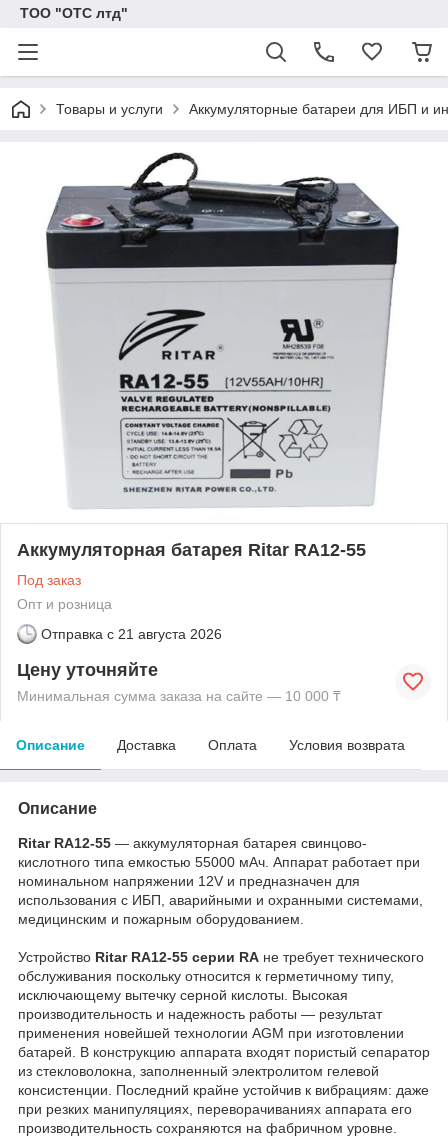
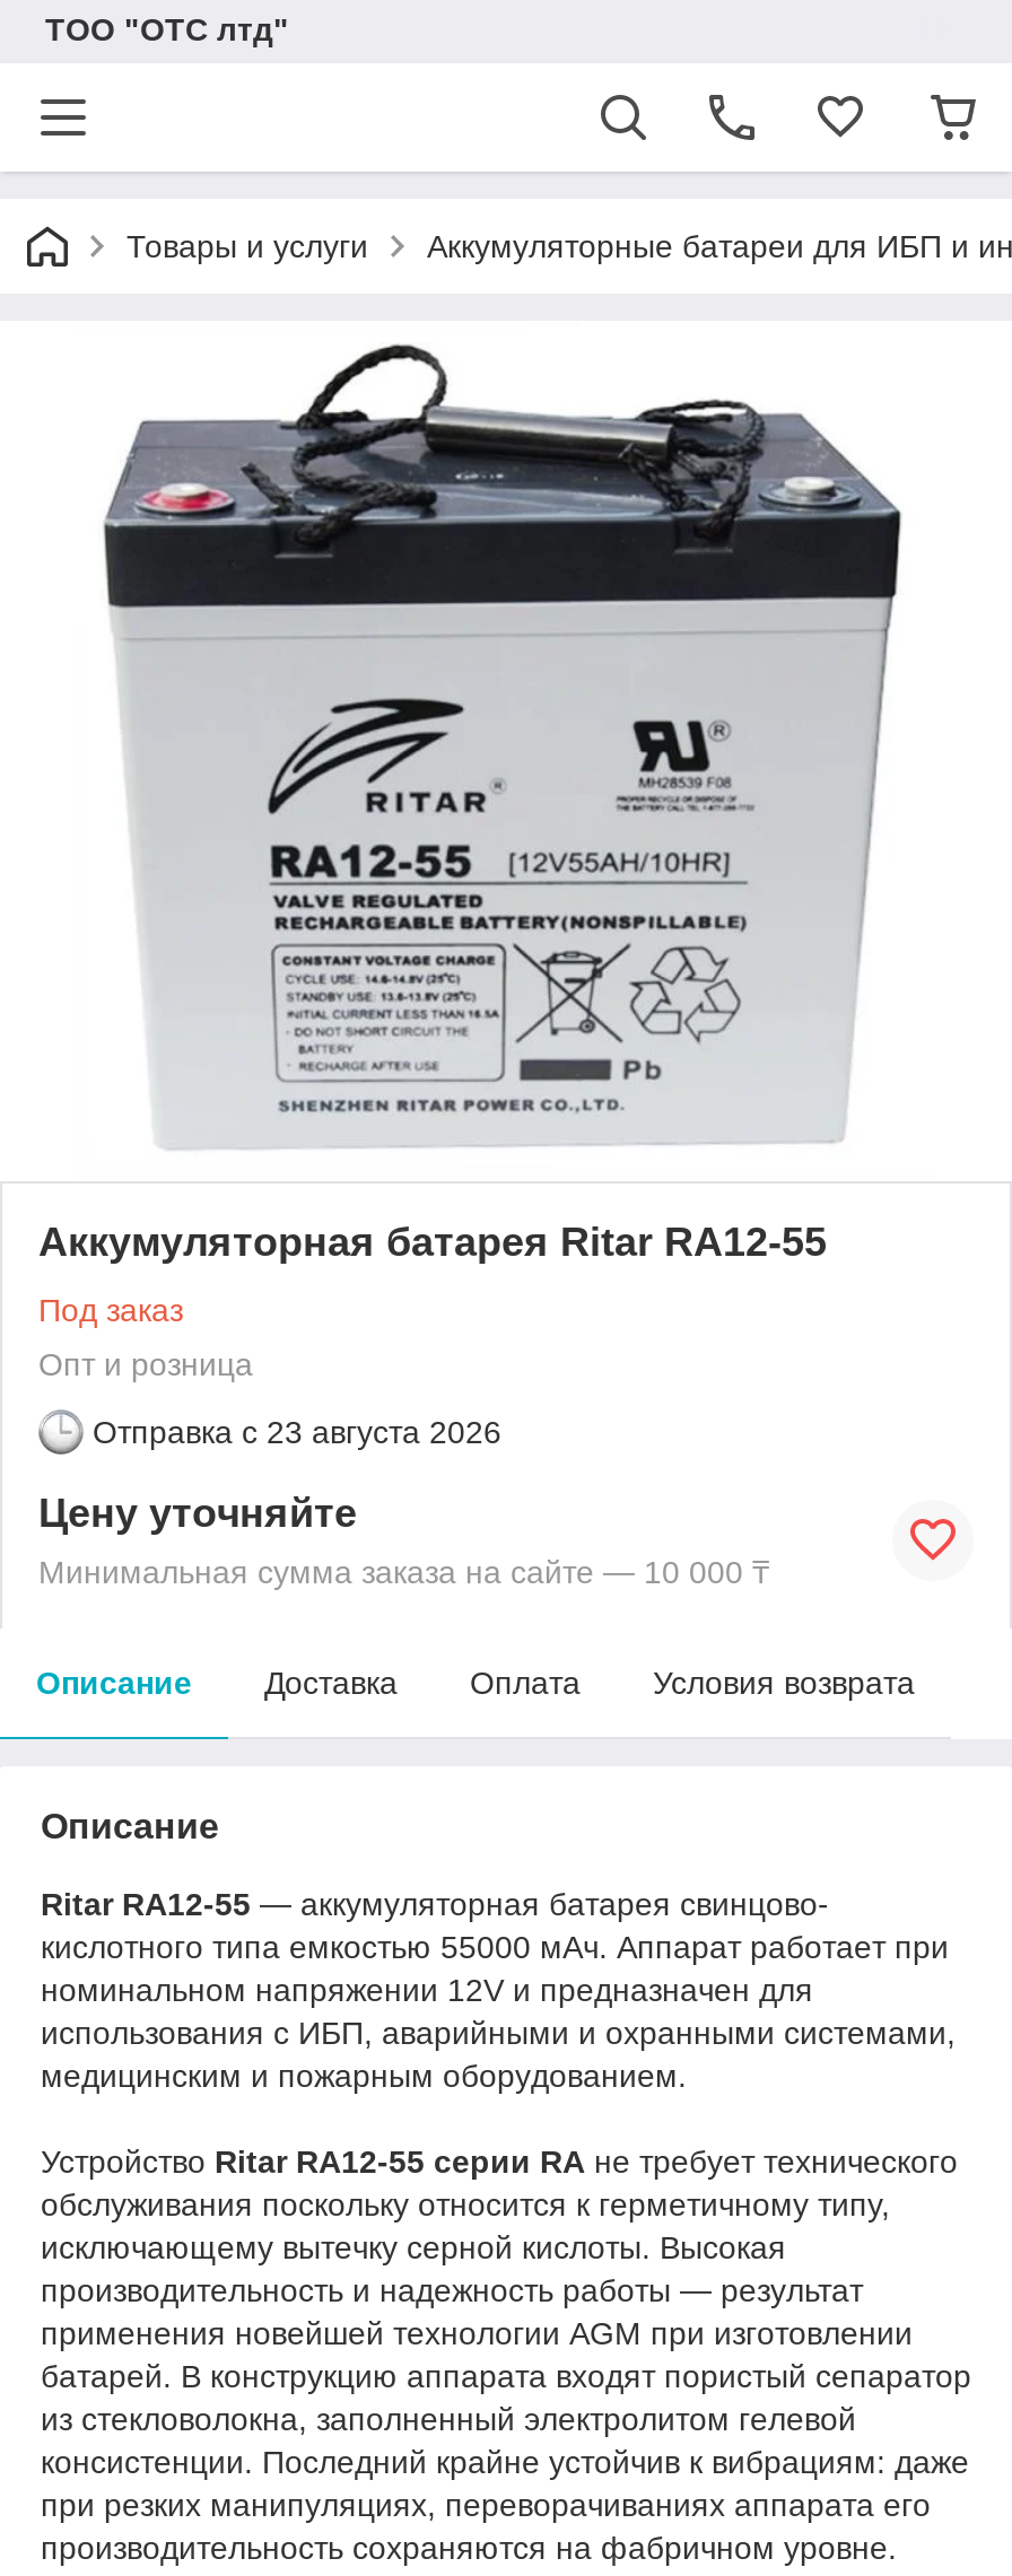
- Отправка с 21 августа 2026
+ Отправка с 23 августа 2026
